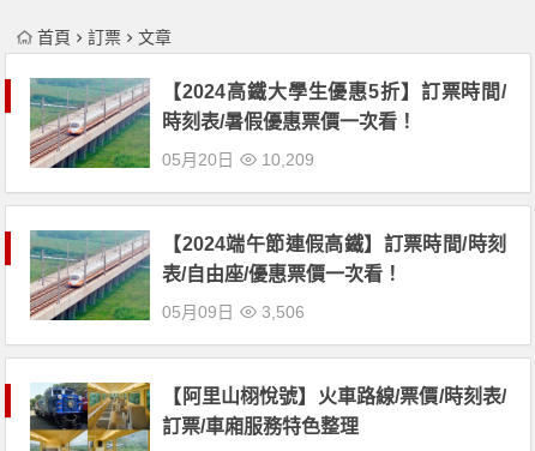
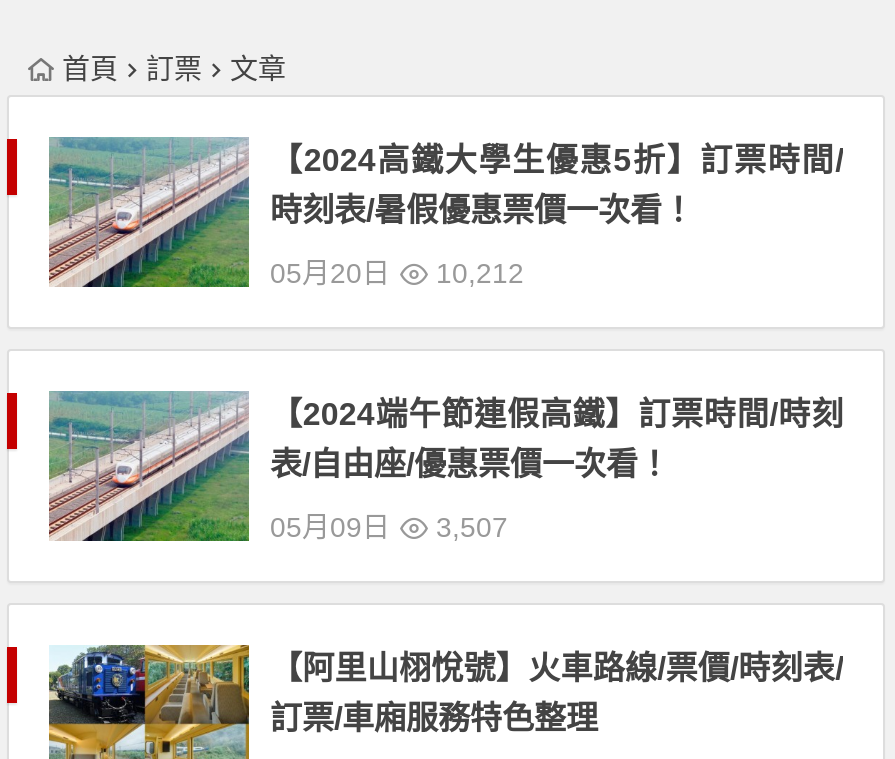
- 05月20日 10,209
+ 05月20日 10,212

- 05月09日 3,506
+ 05月09日 3,507
